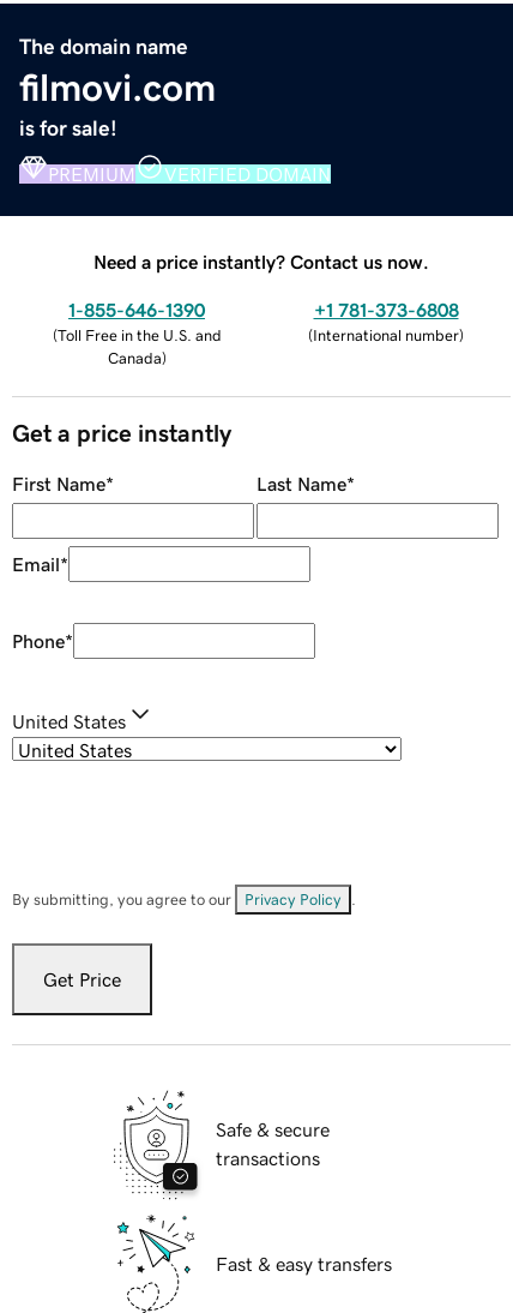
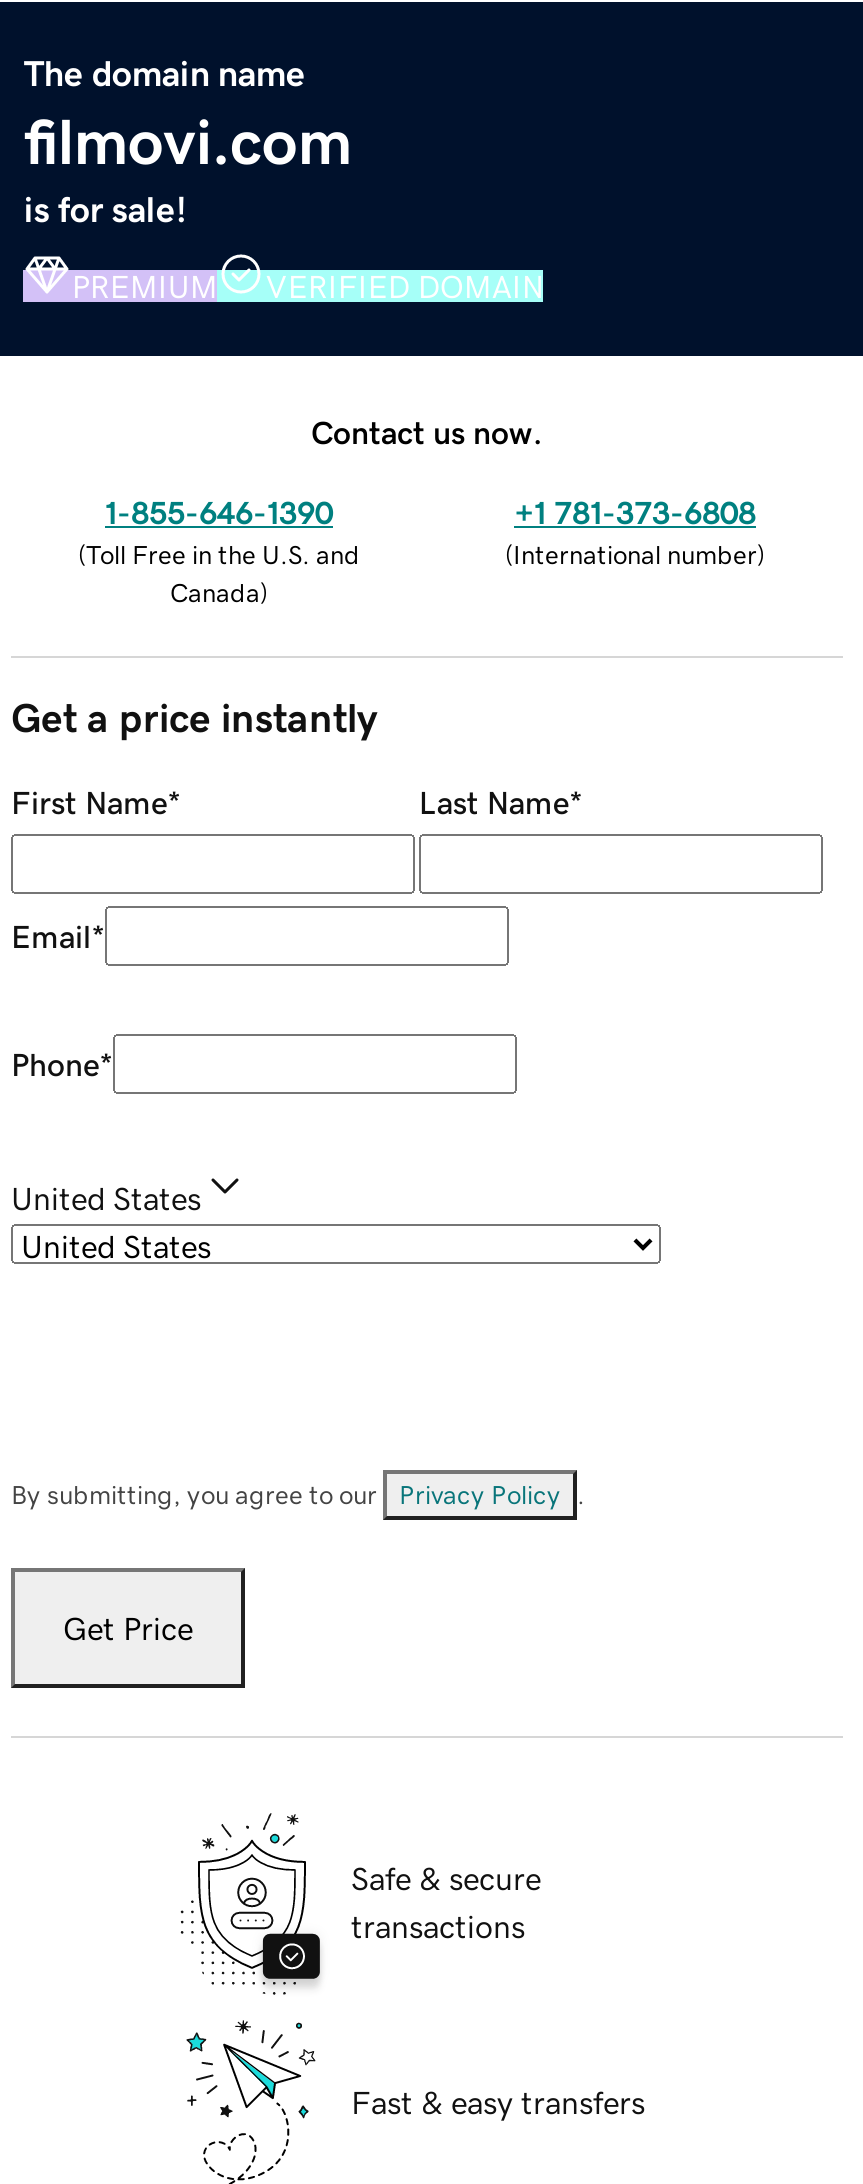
- Need a price instantly? Contact us now.
+ Contact us now.
